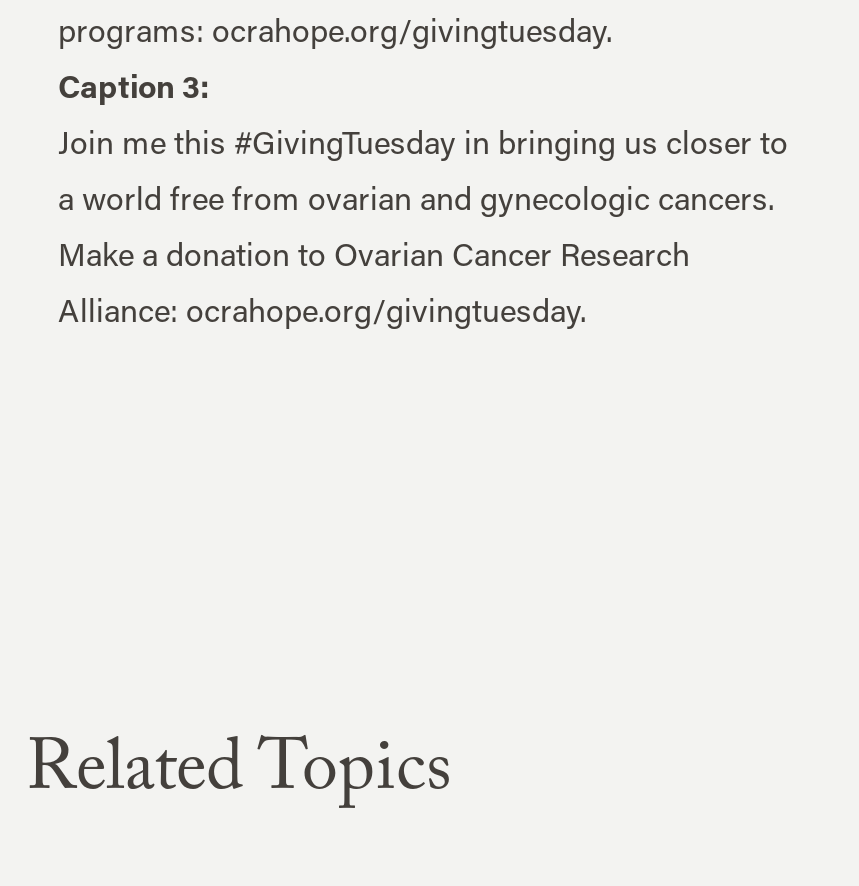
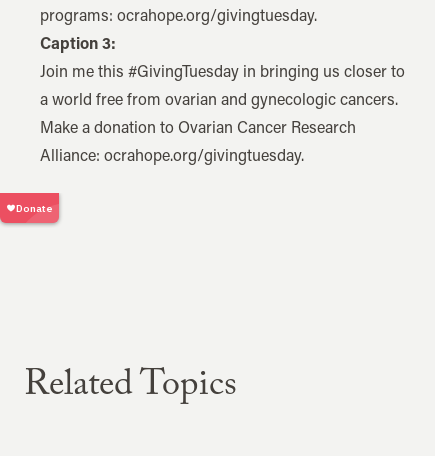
+ [image]
